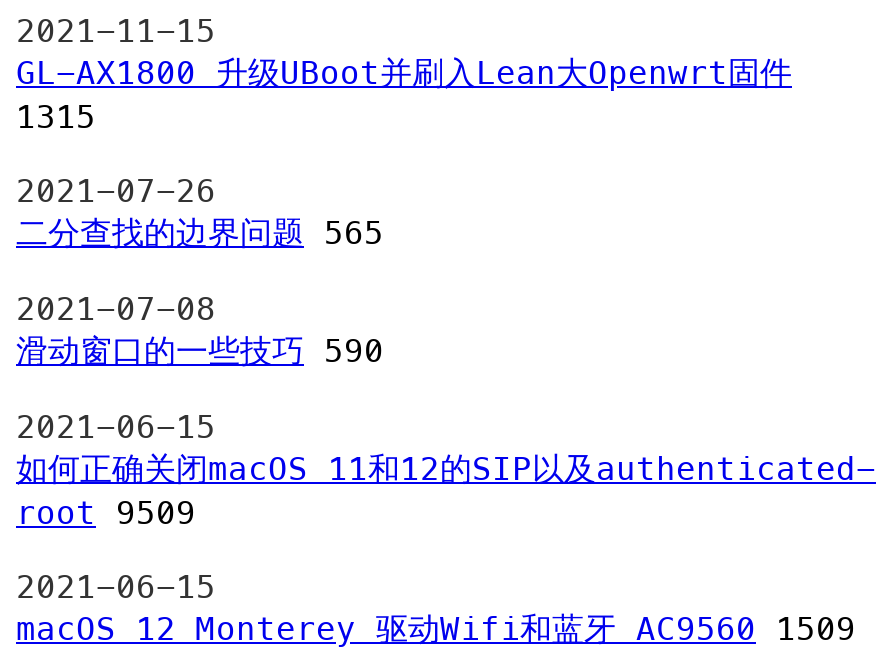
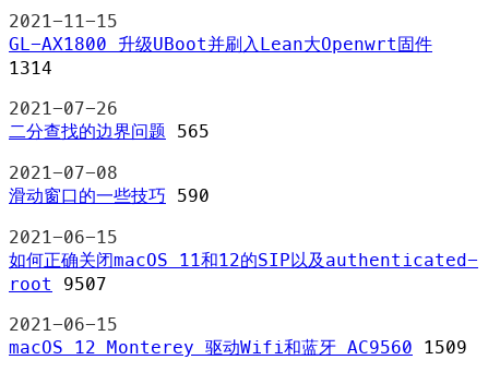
- 1315
+ 1314

- root 9509
+ root 9507
